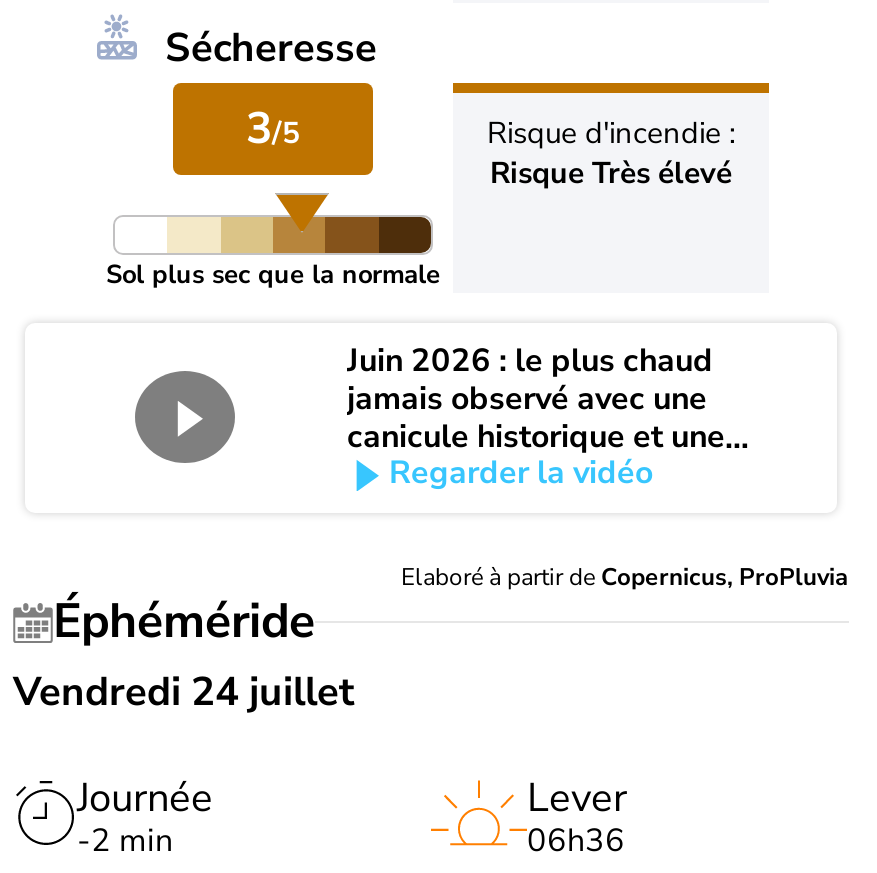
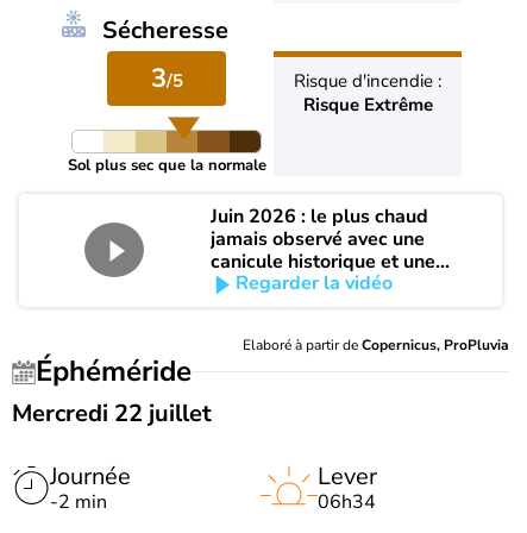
- Risque Très élevé
+ Risque Extrême

- Vendredi 24 juillet
+ Mercredi 22 juillet

- 06h36
+ 06h34
